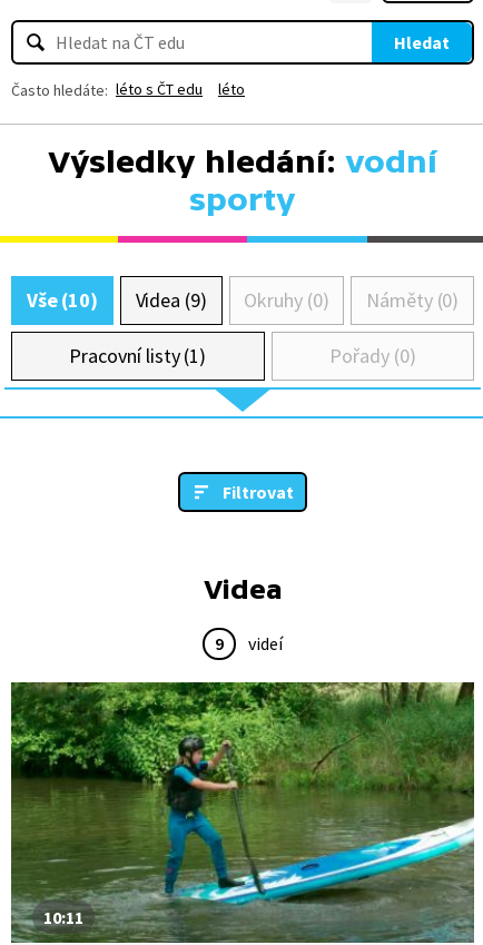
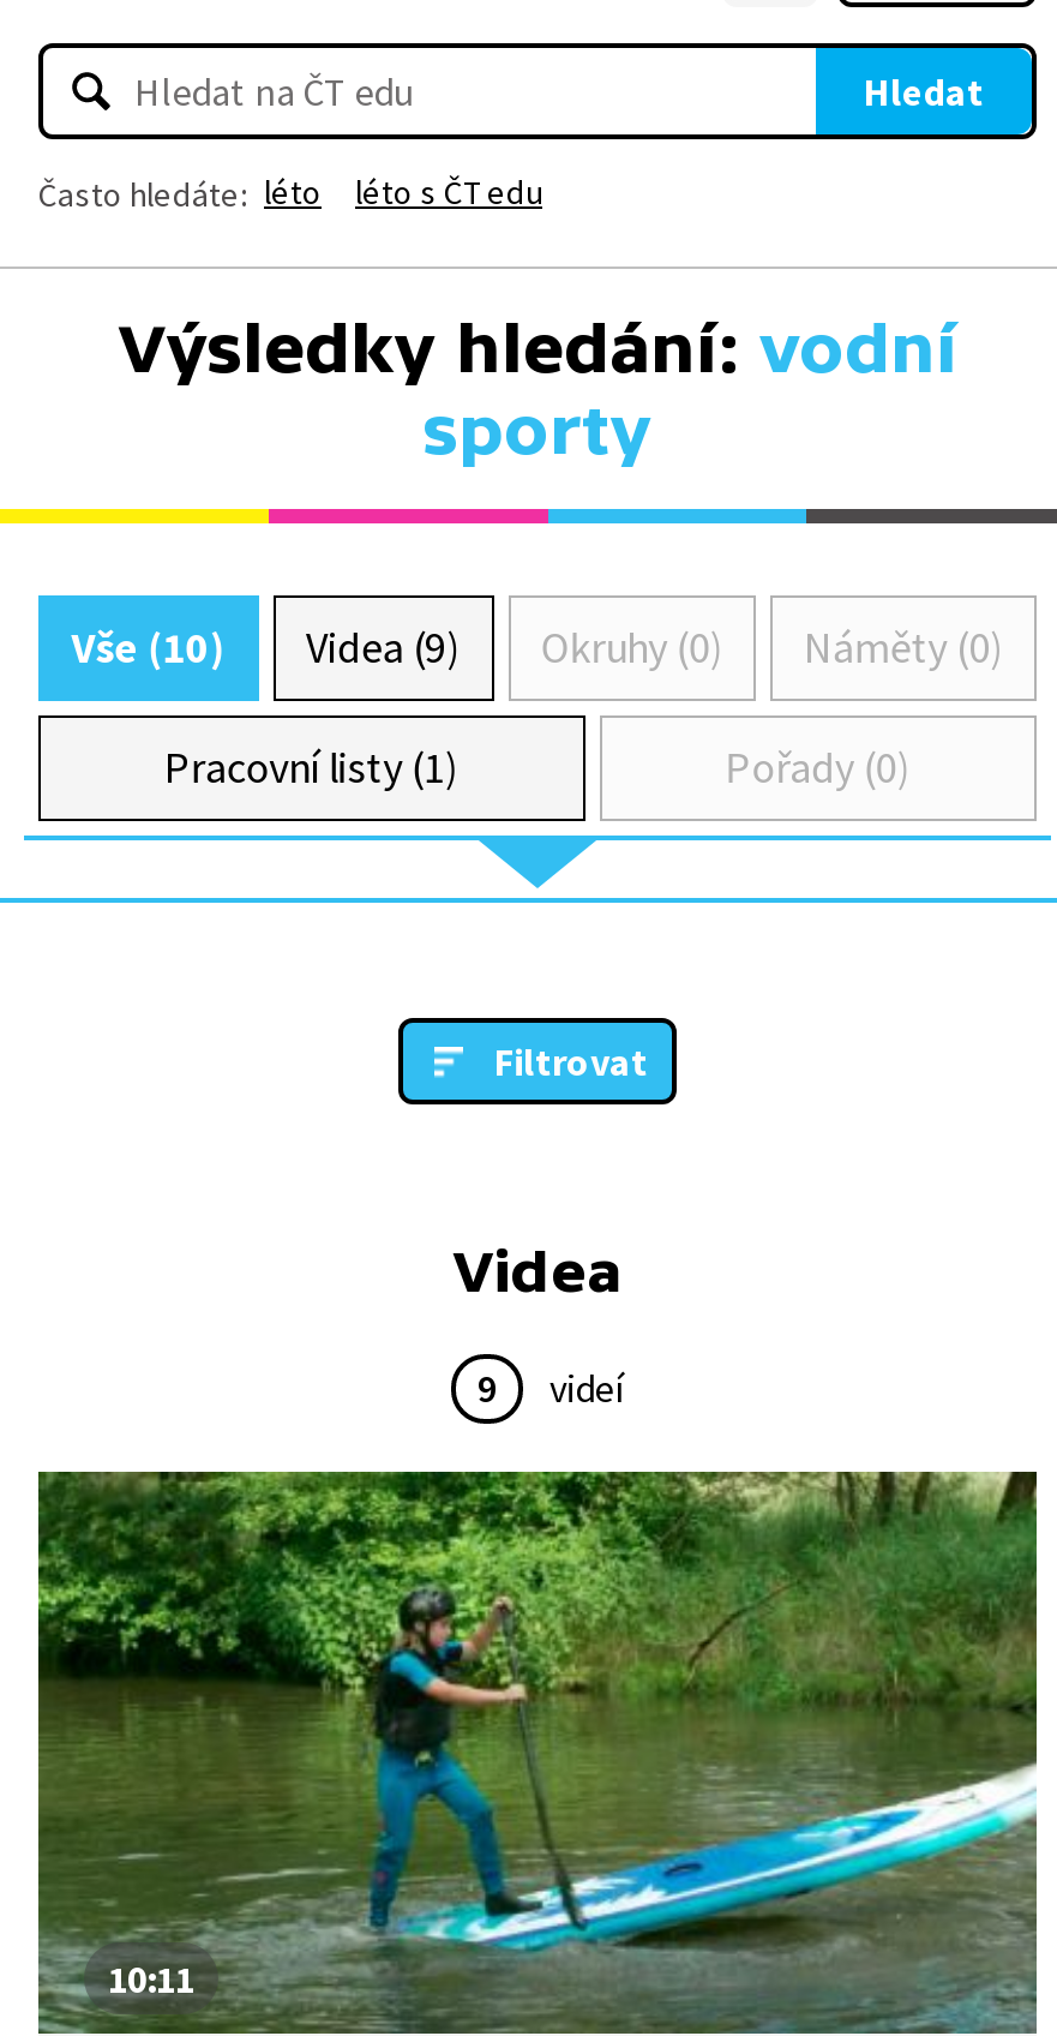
- Často hledáte: léto s ČT edu
- léto
+ Často hledáte: léto
+ léto s ČT edu
